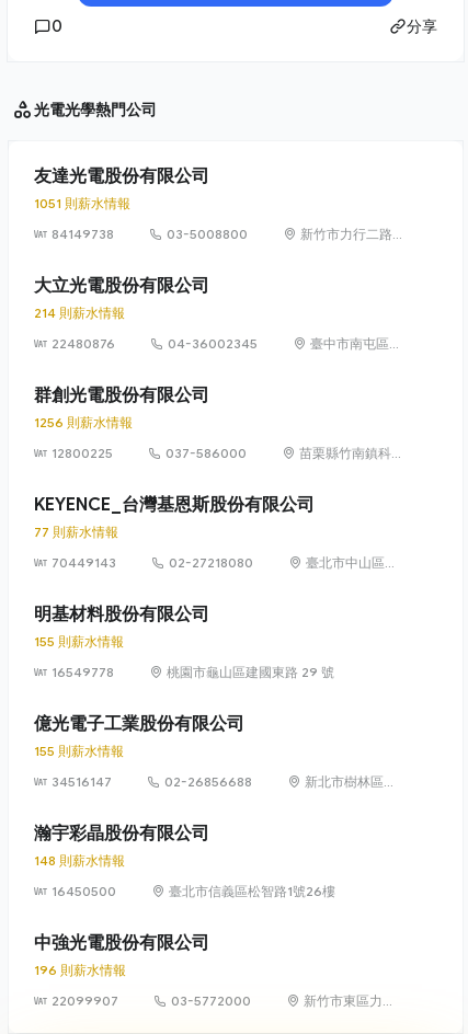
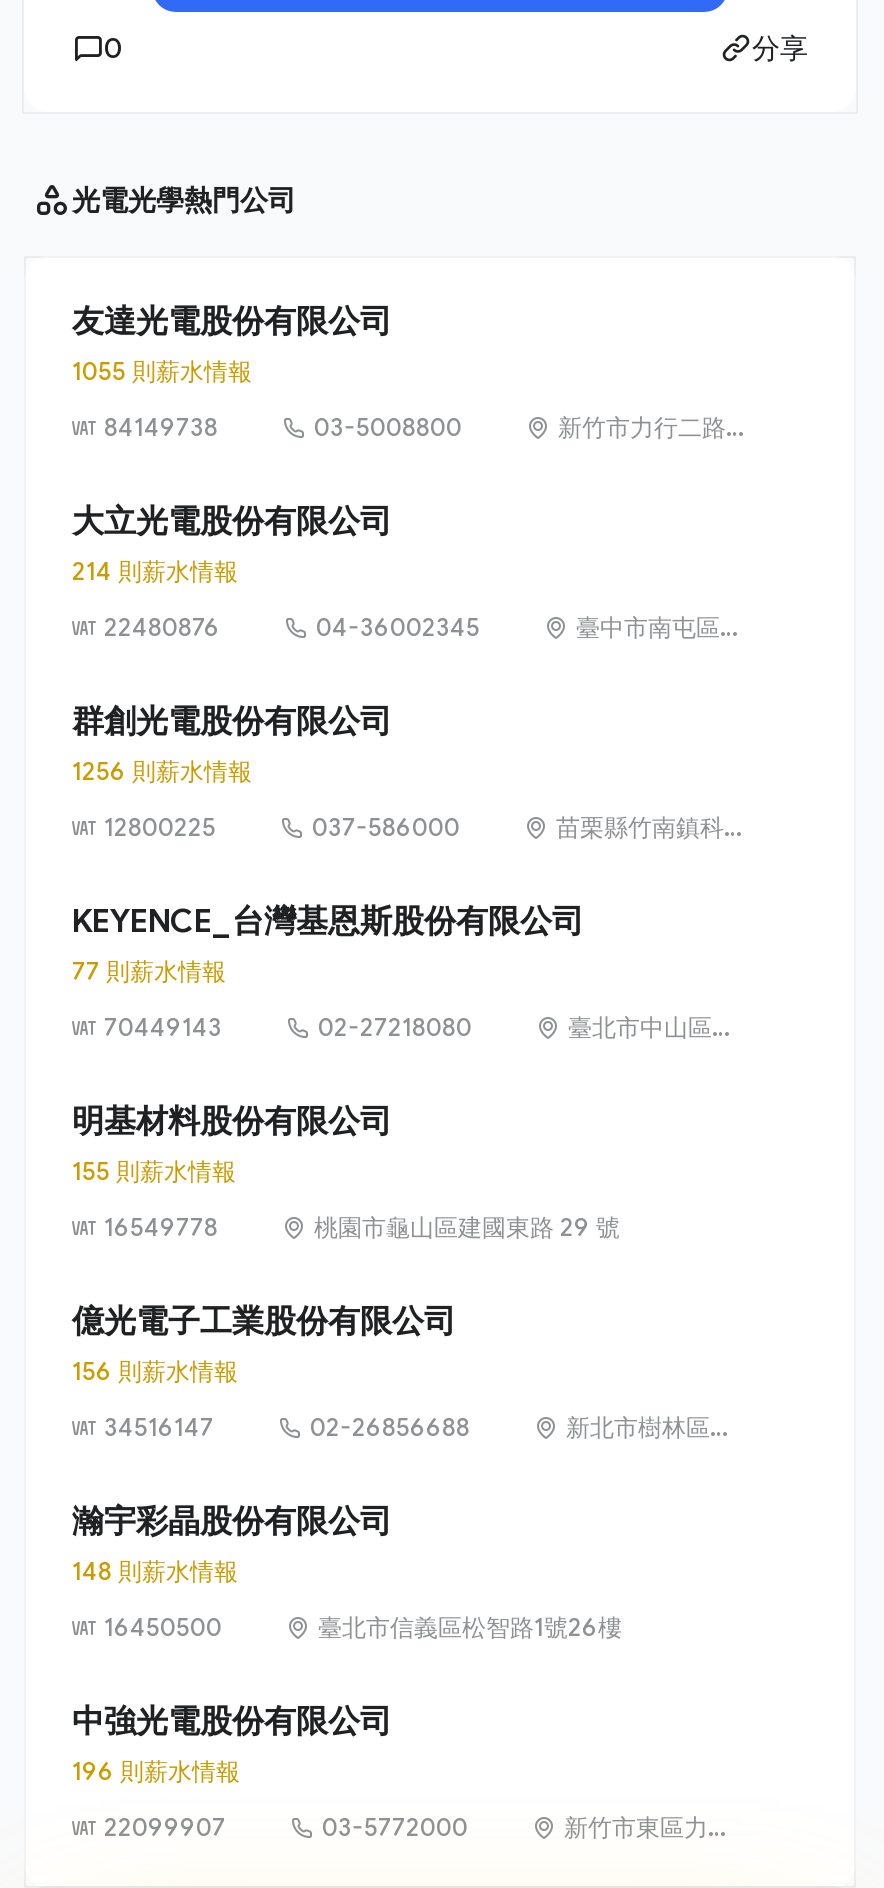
- 1051 則薪水情報
+ 1055 則薪水情報

- 155 則薪水情報
+ 156 則薪水情報
